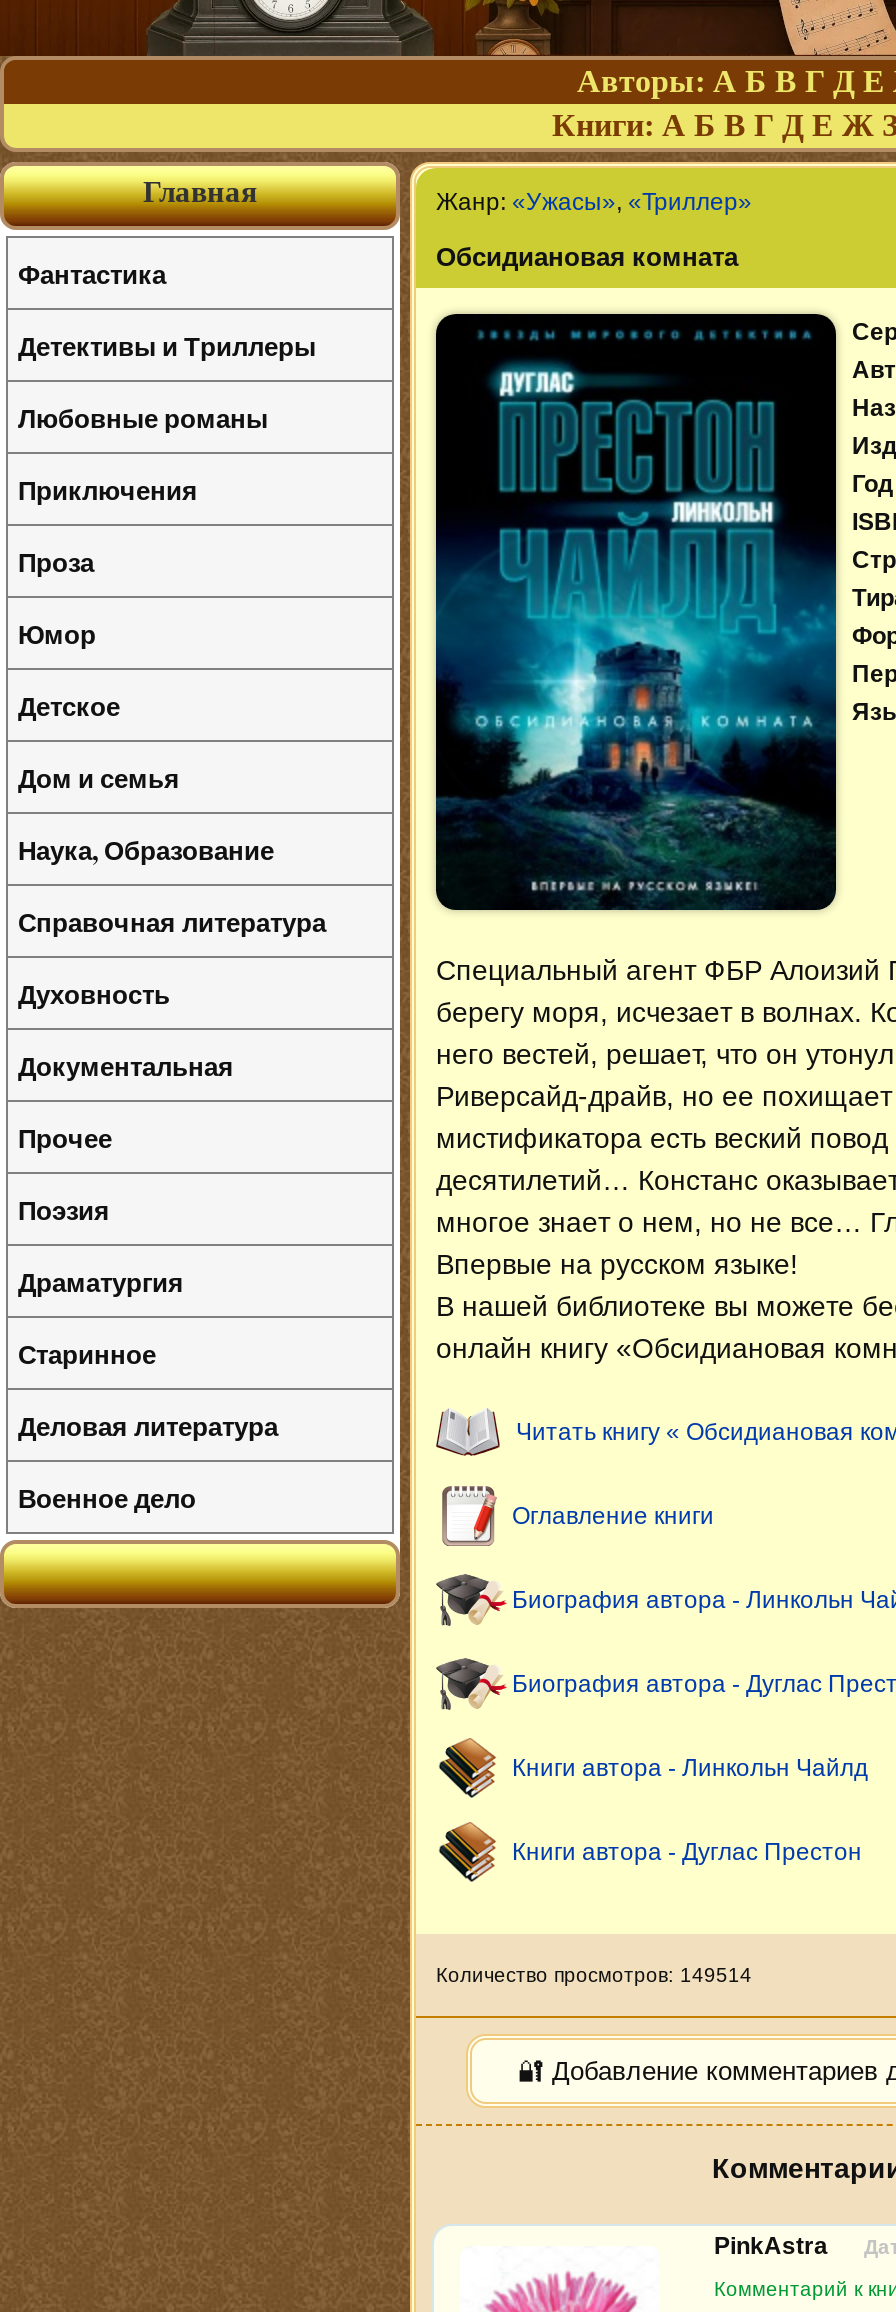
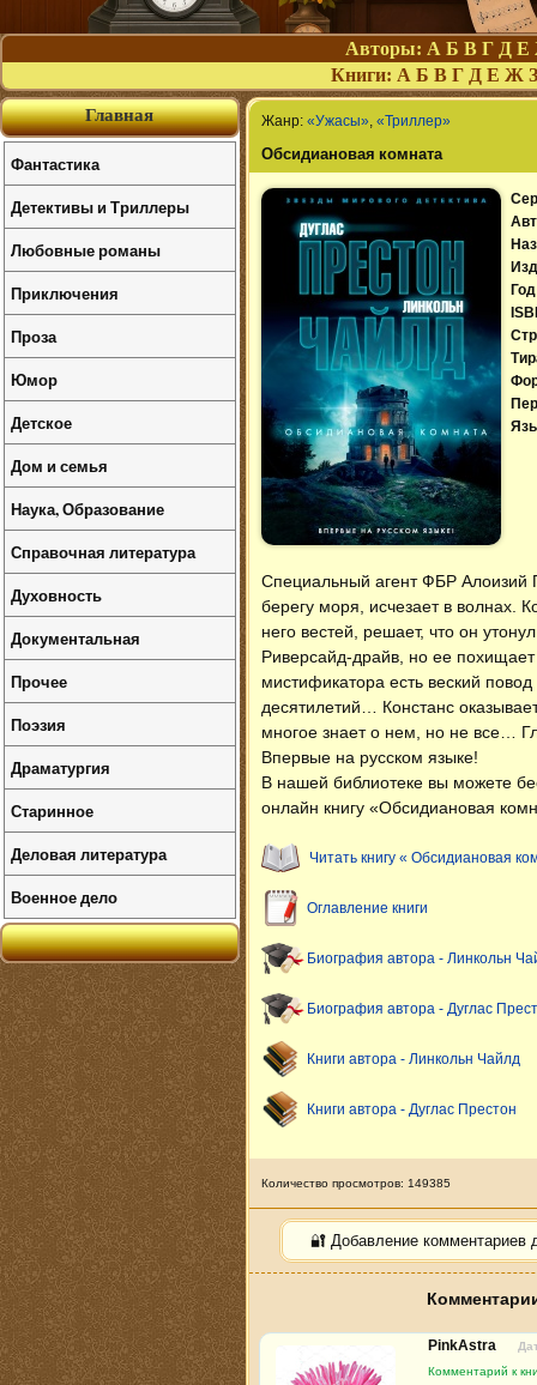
- Количество просмотров: 149514
+ Количество просмотров: 149385
